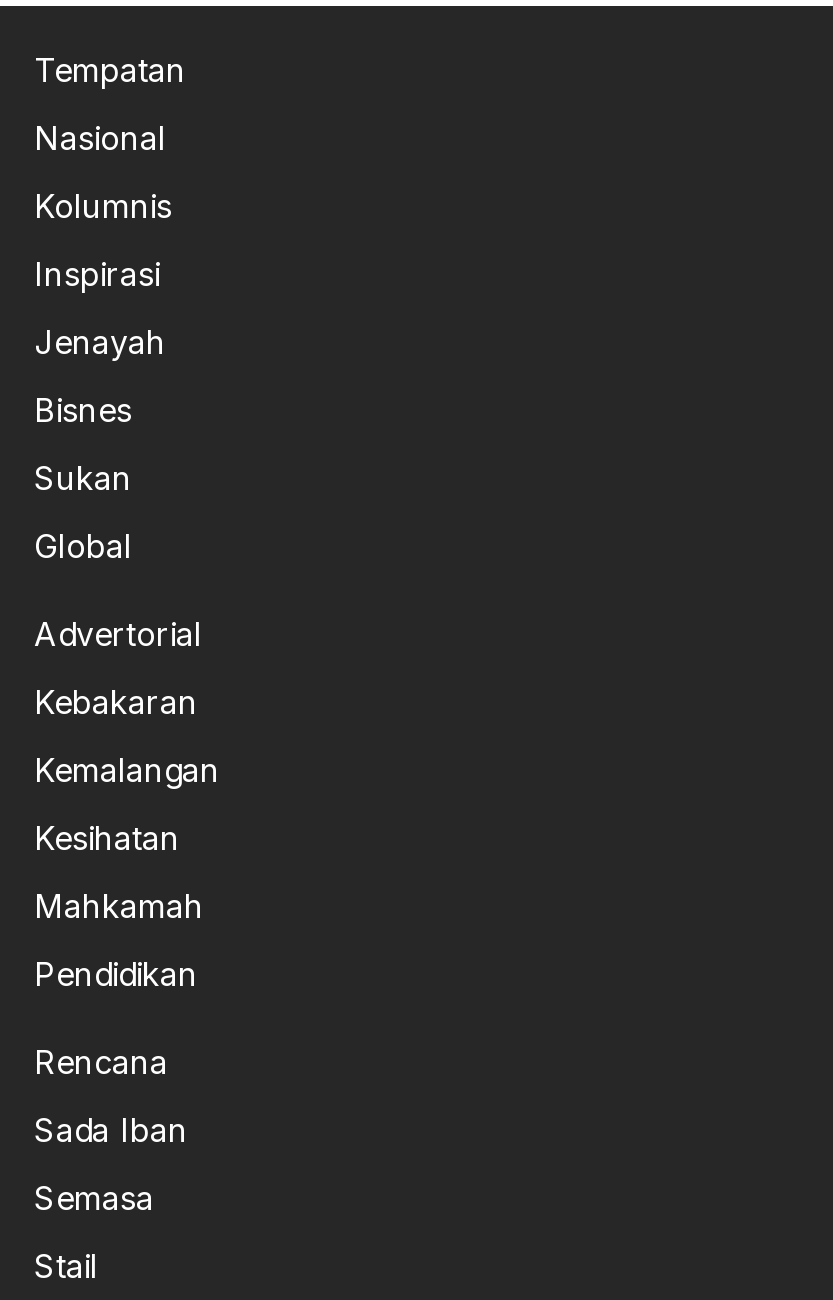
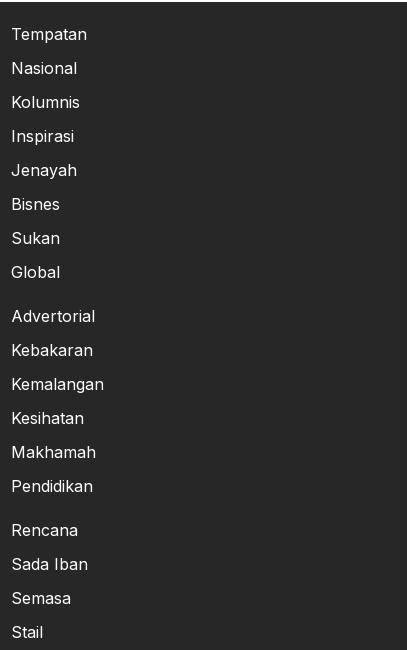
- Mahkamah
+ Makhamah
